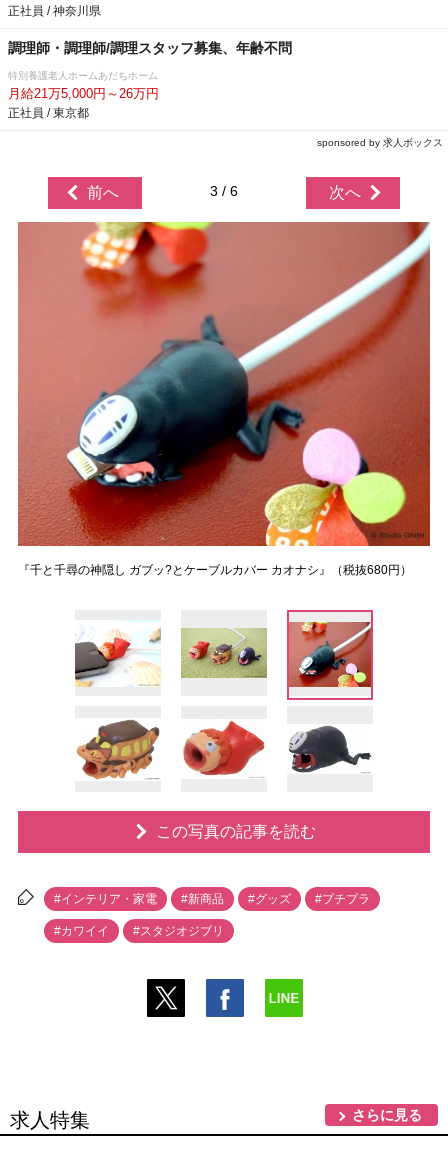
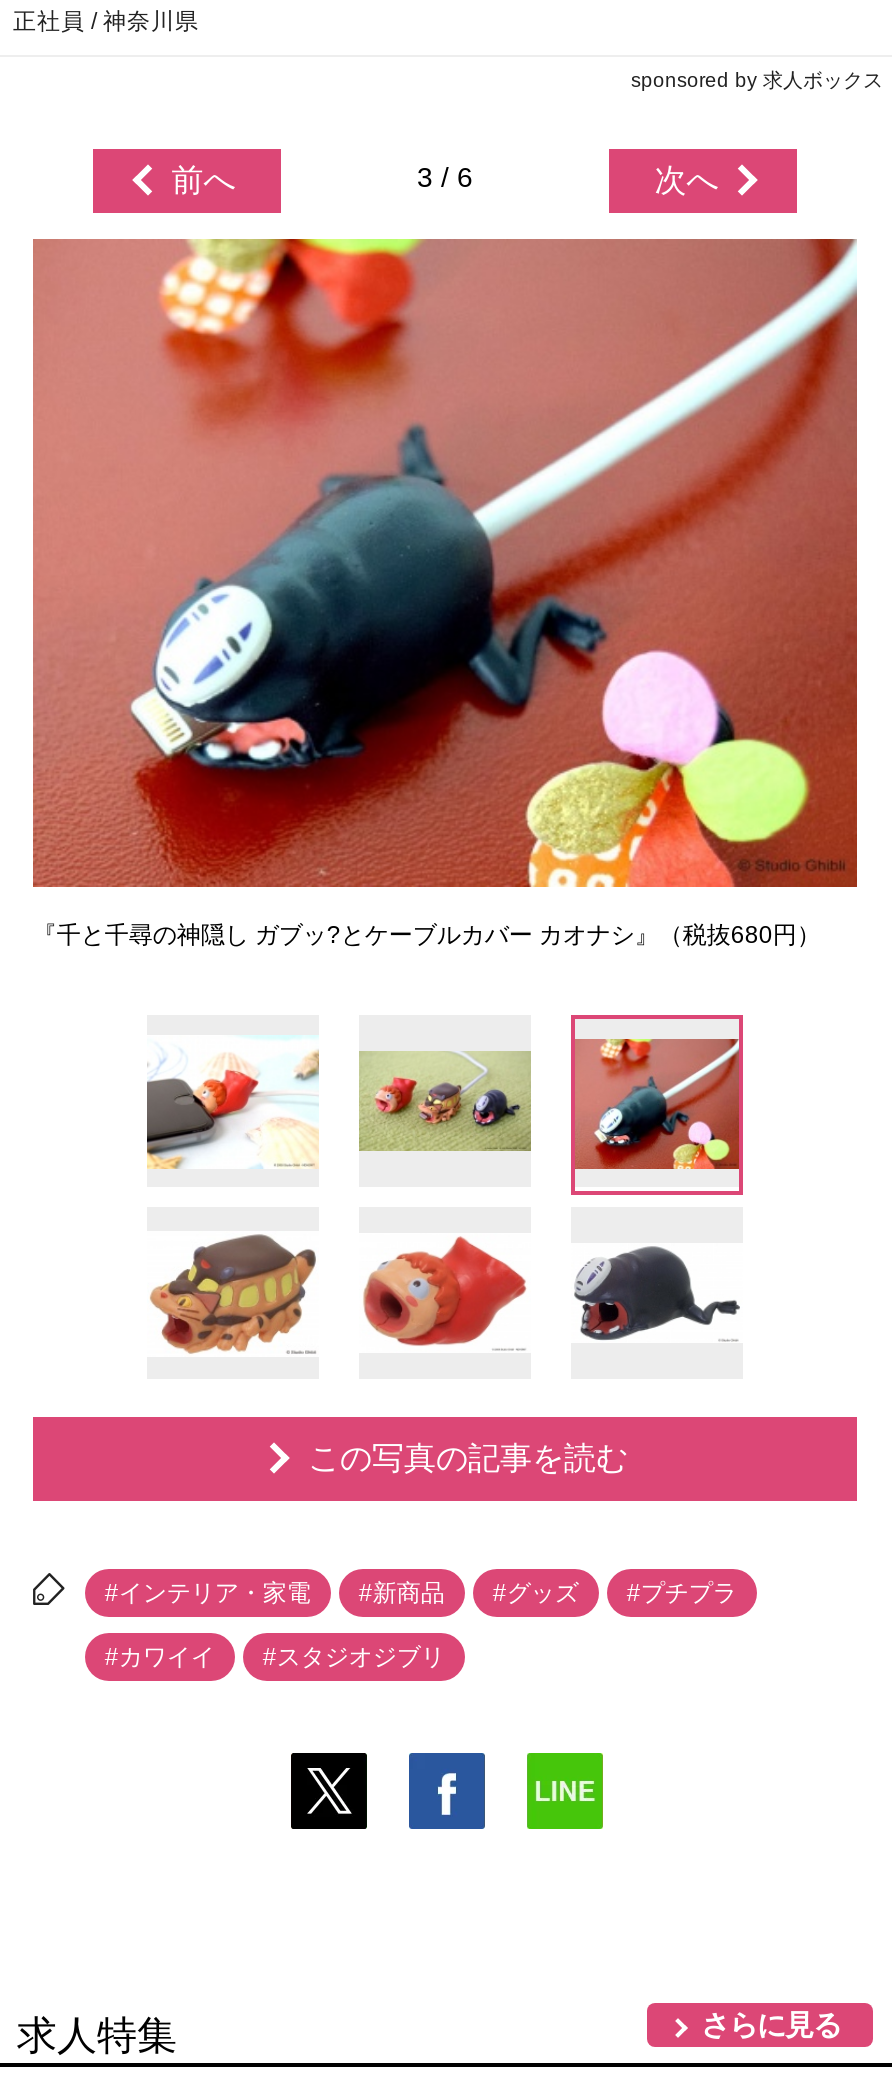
- 調理師・調理師/調理スタッフ募集、年齢不問
- 特別養護老人ホームあだちホーム
- 月給21万5,000円～26万円
- 正社員 / 東京都
